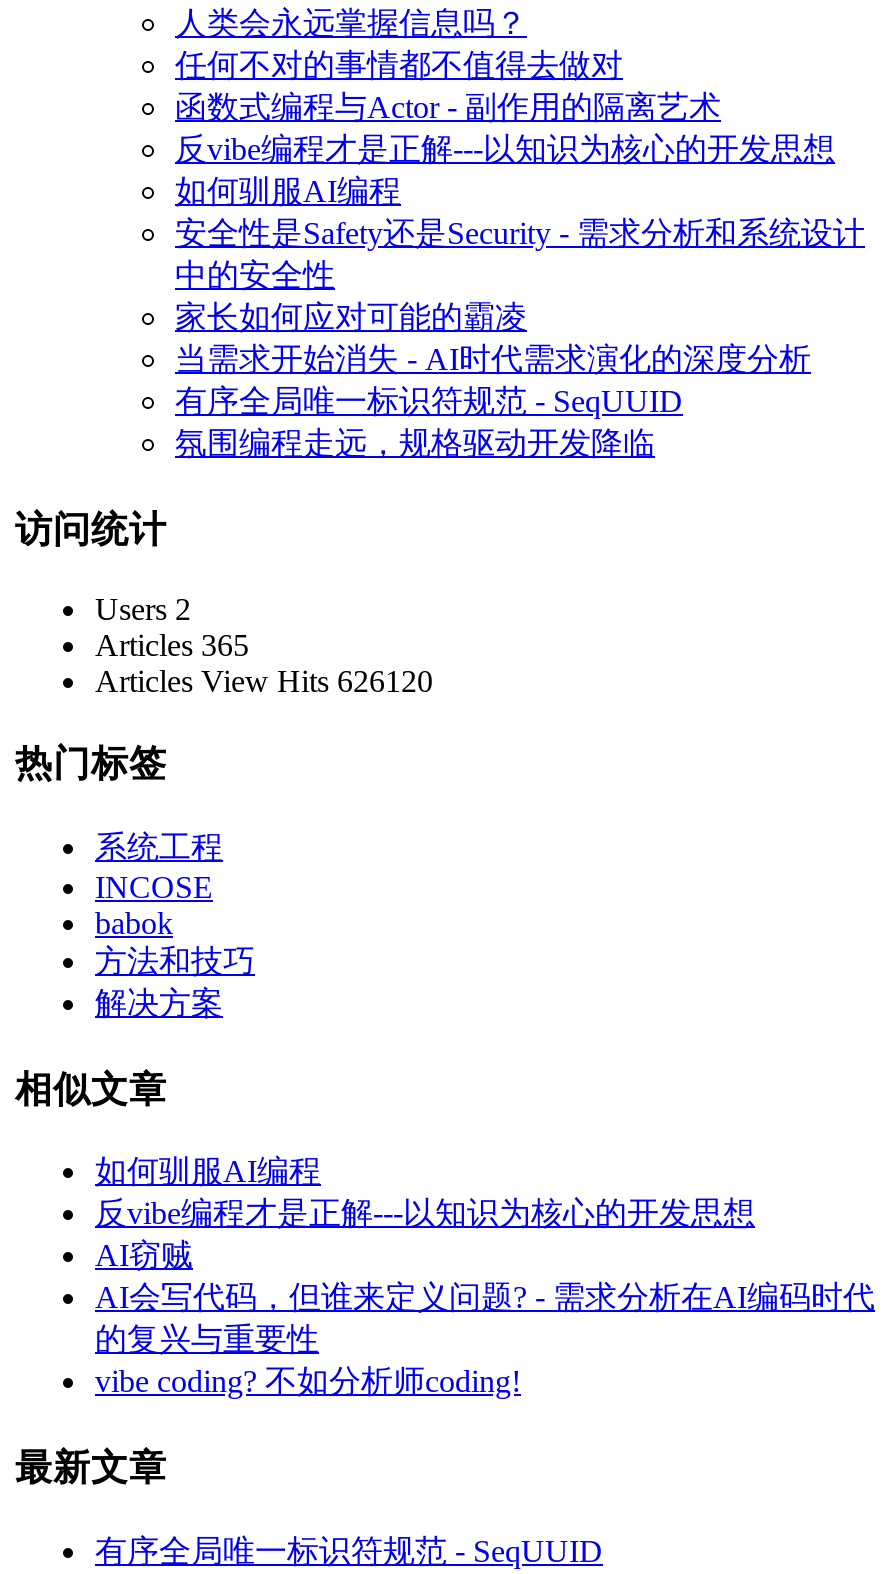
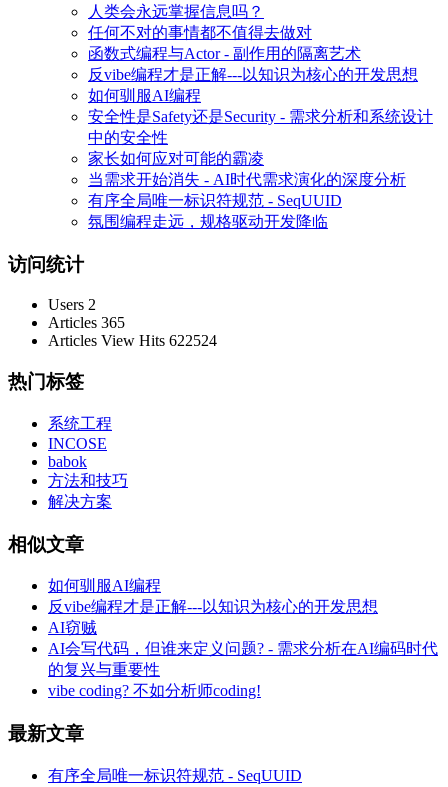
- Articles View Hits 626120
+ Articles View Hits 622524
